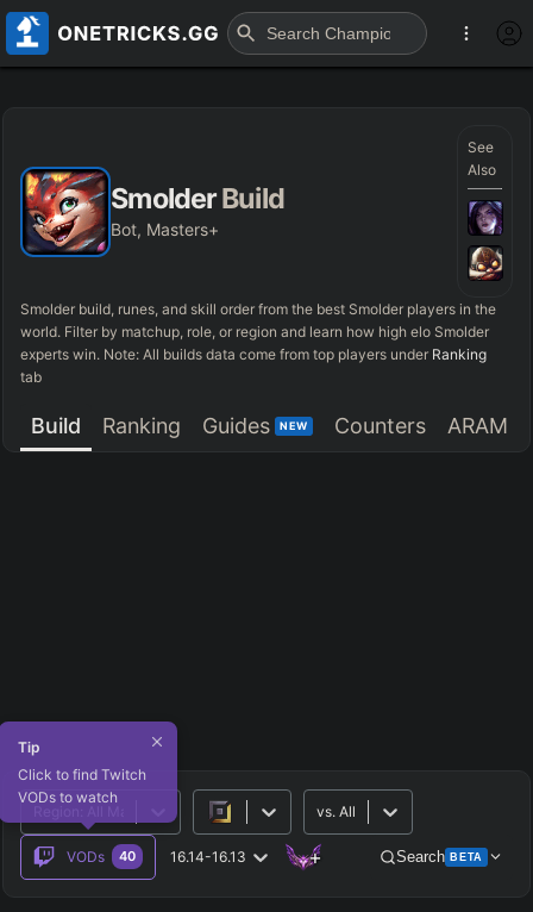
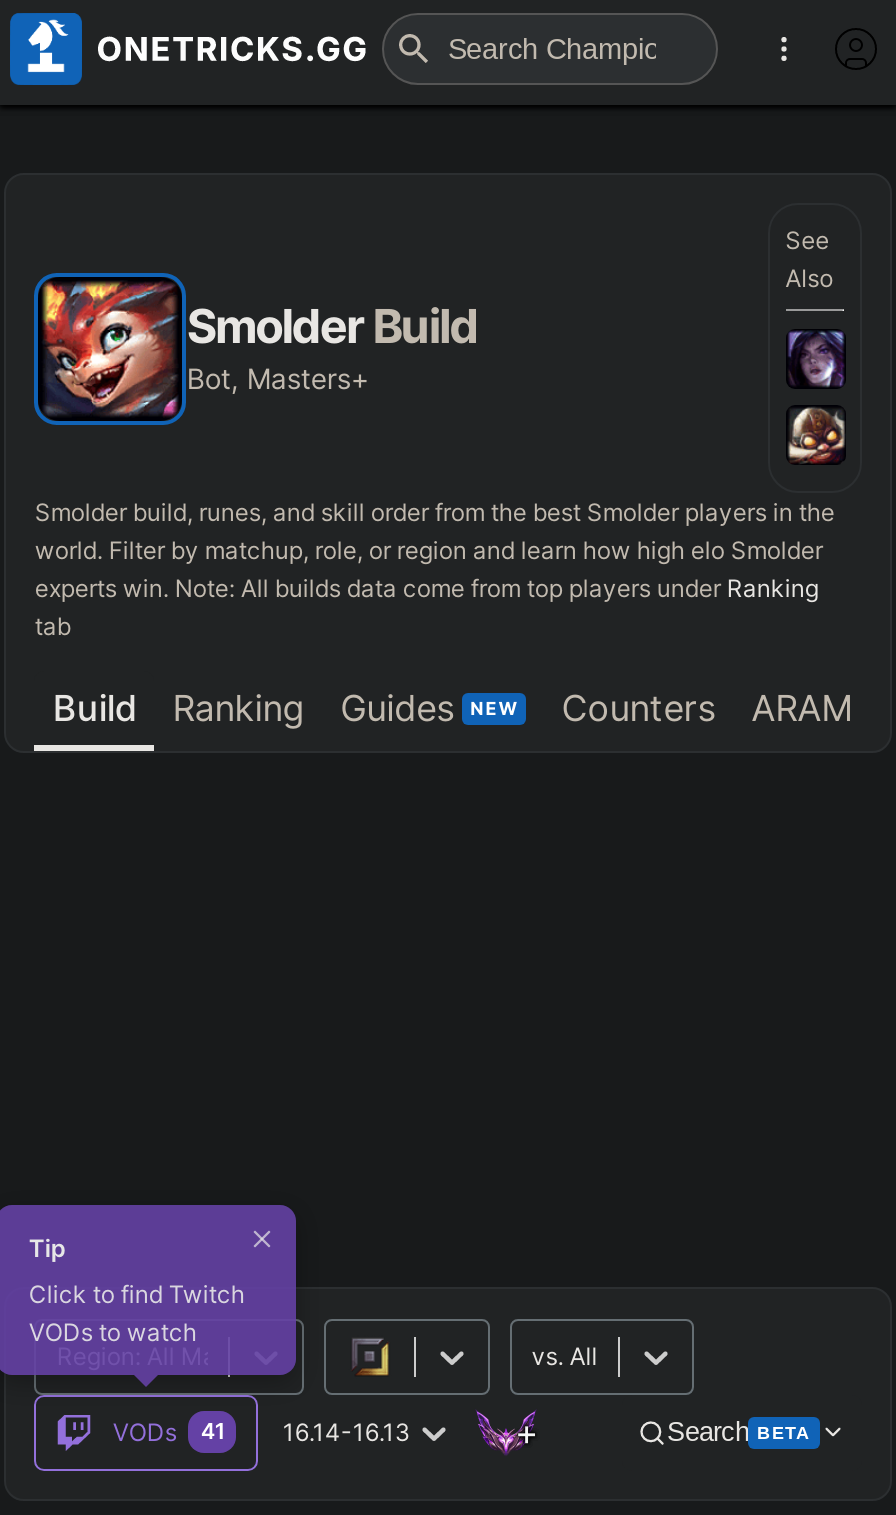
- VODs 40
+ VODs 41
